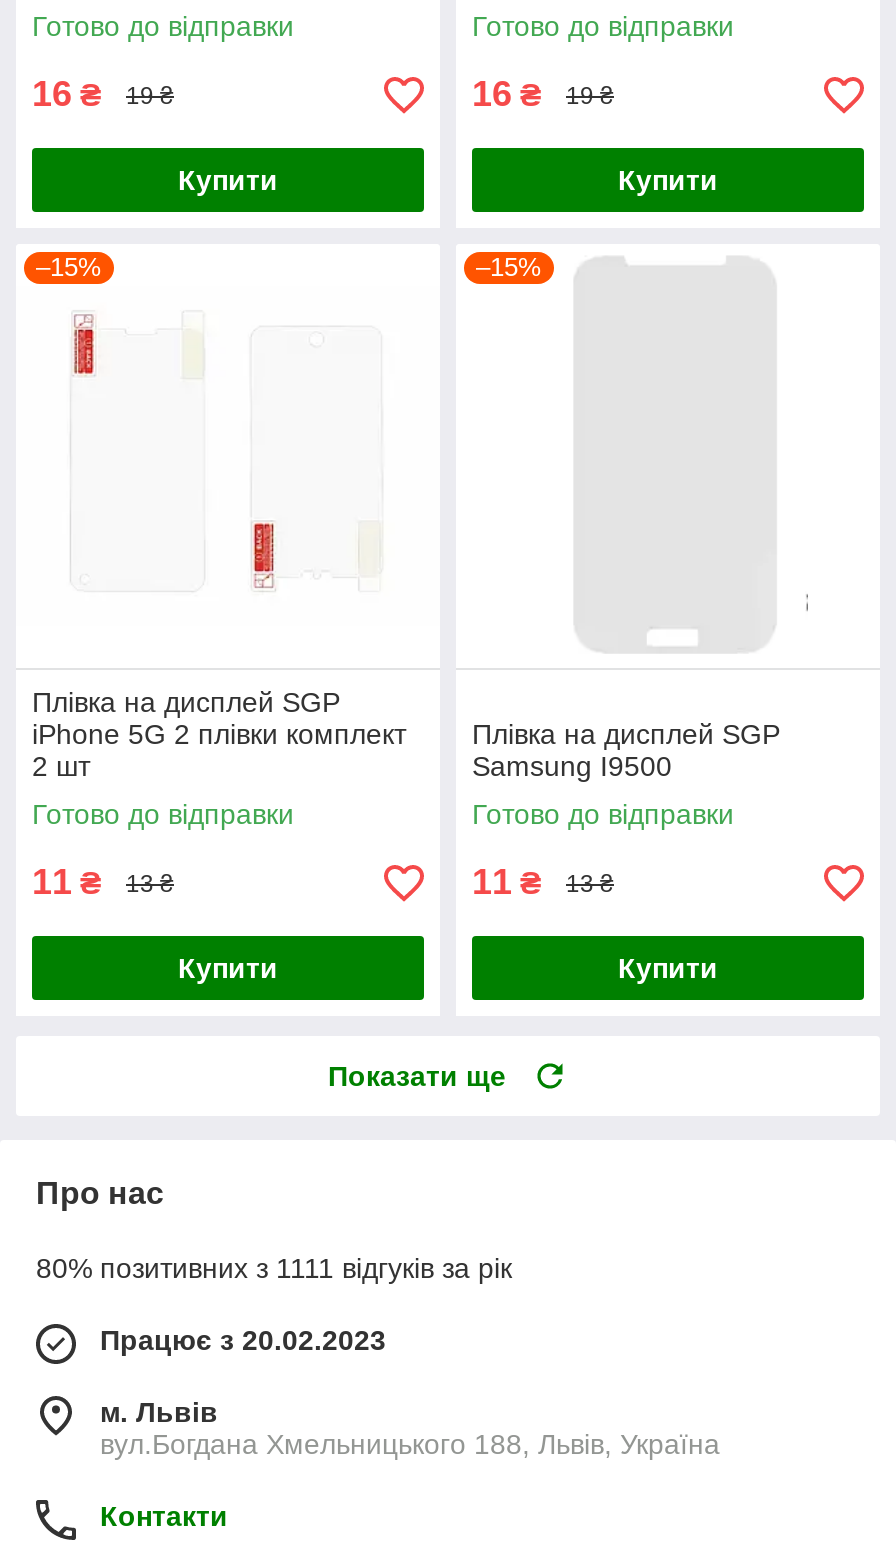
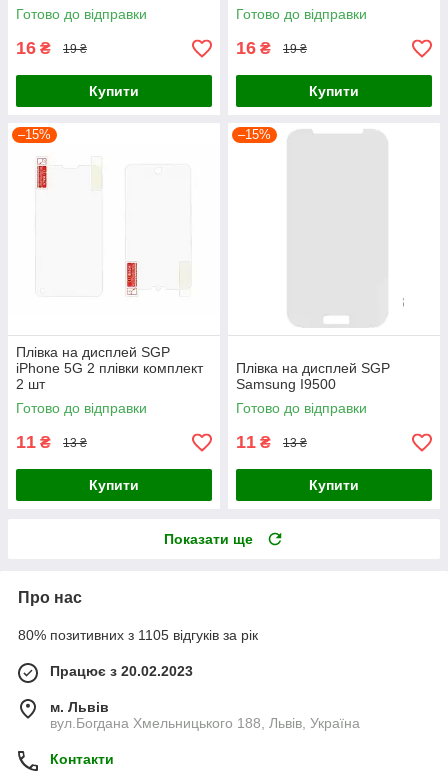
- 80% позитивних з 1111 відгуків за рік
+ 80% позитивних з 1105 відгуків за рік
